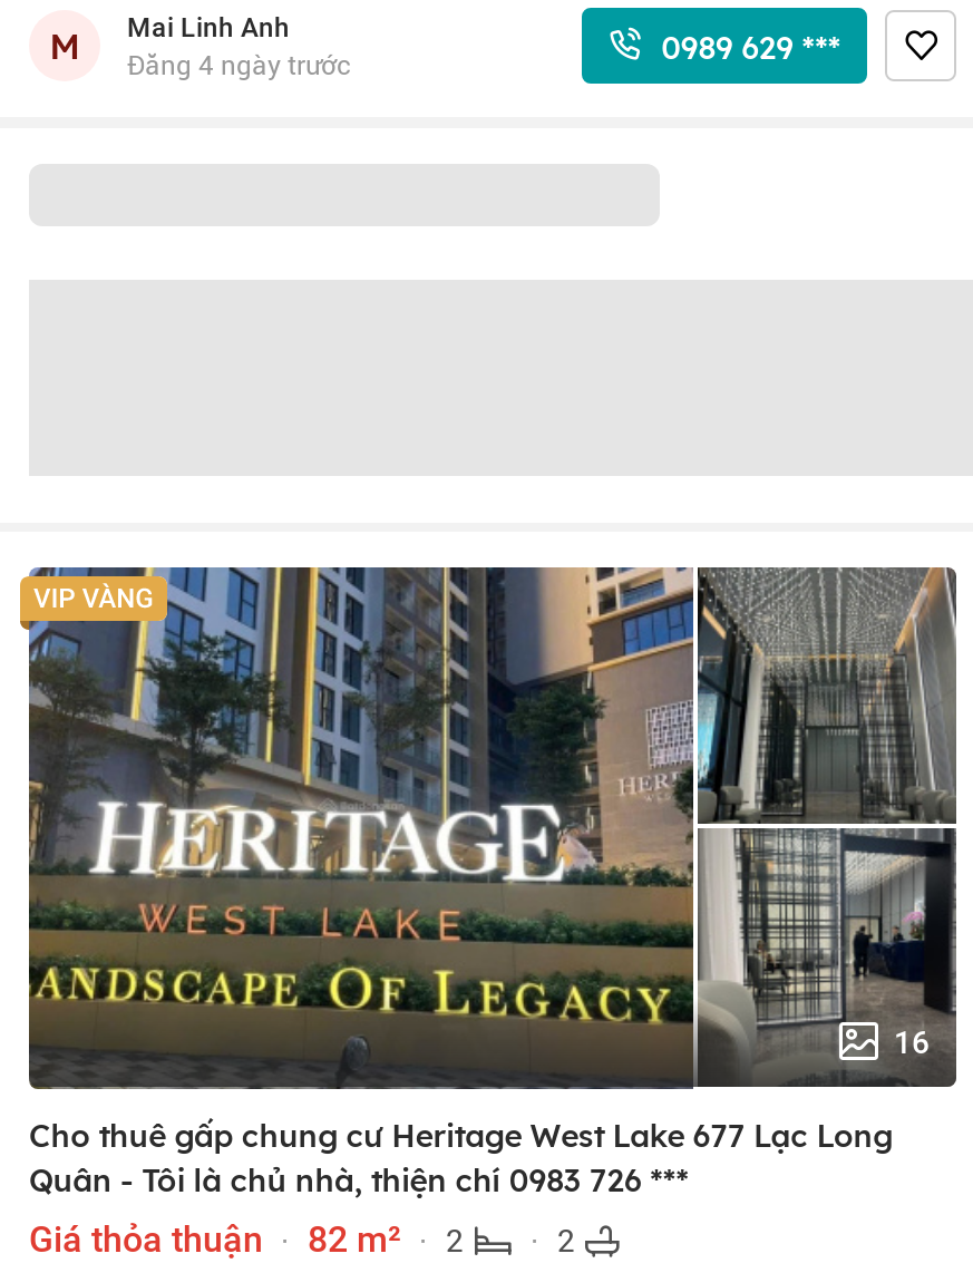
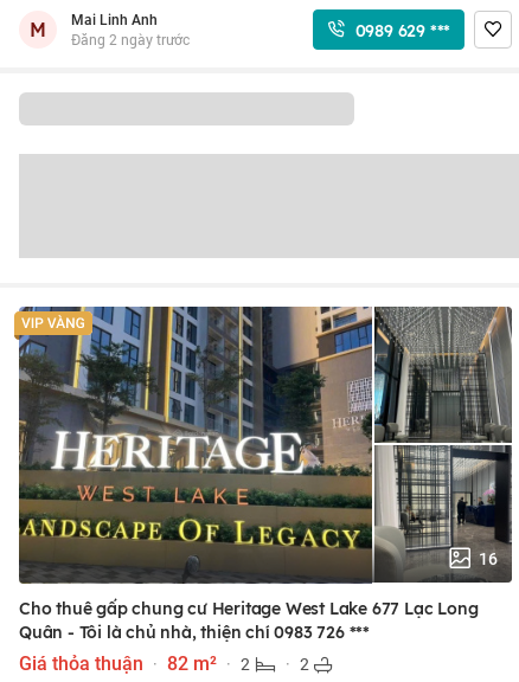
- Đăng 4 ngày trước
+ Đăng 2 ngày trước
